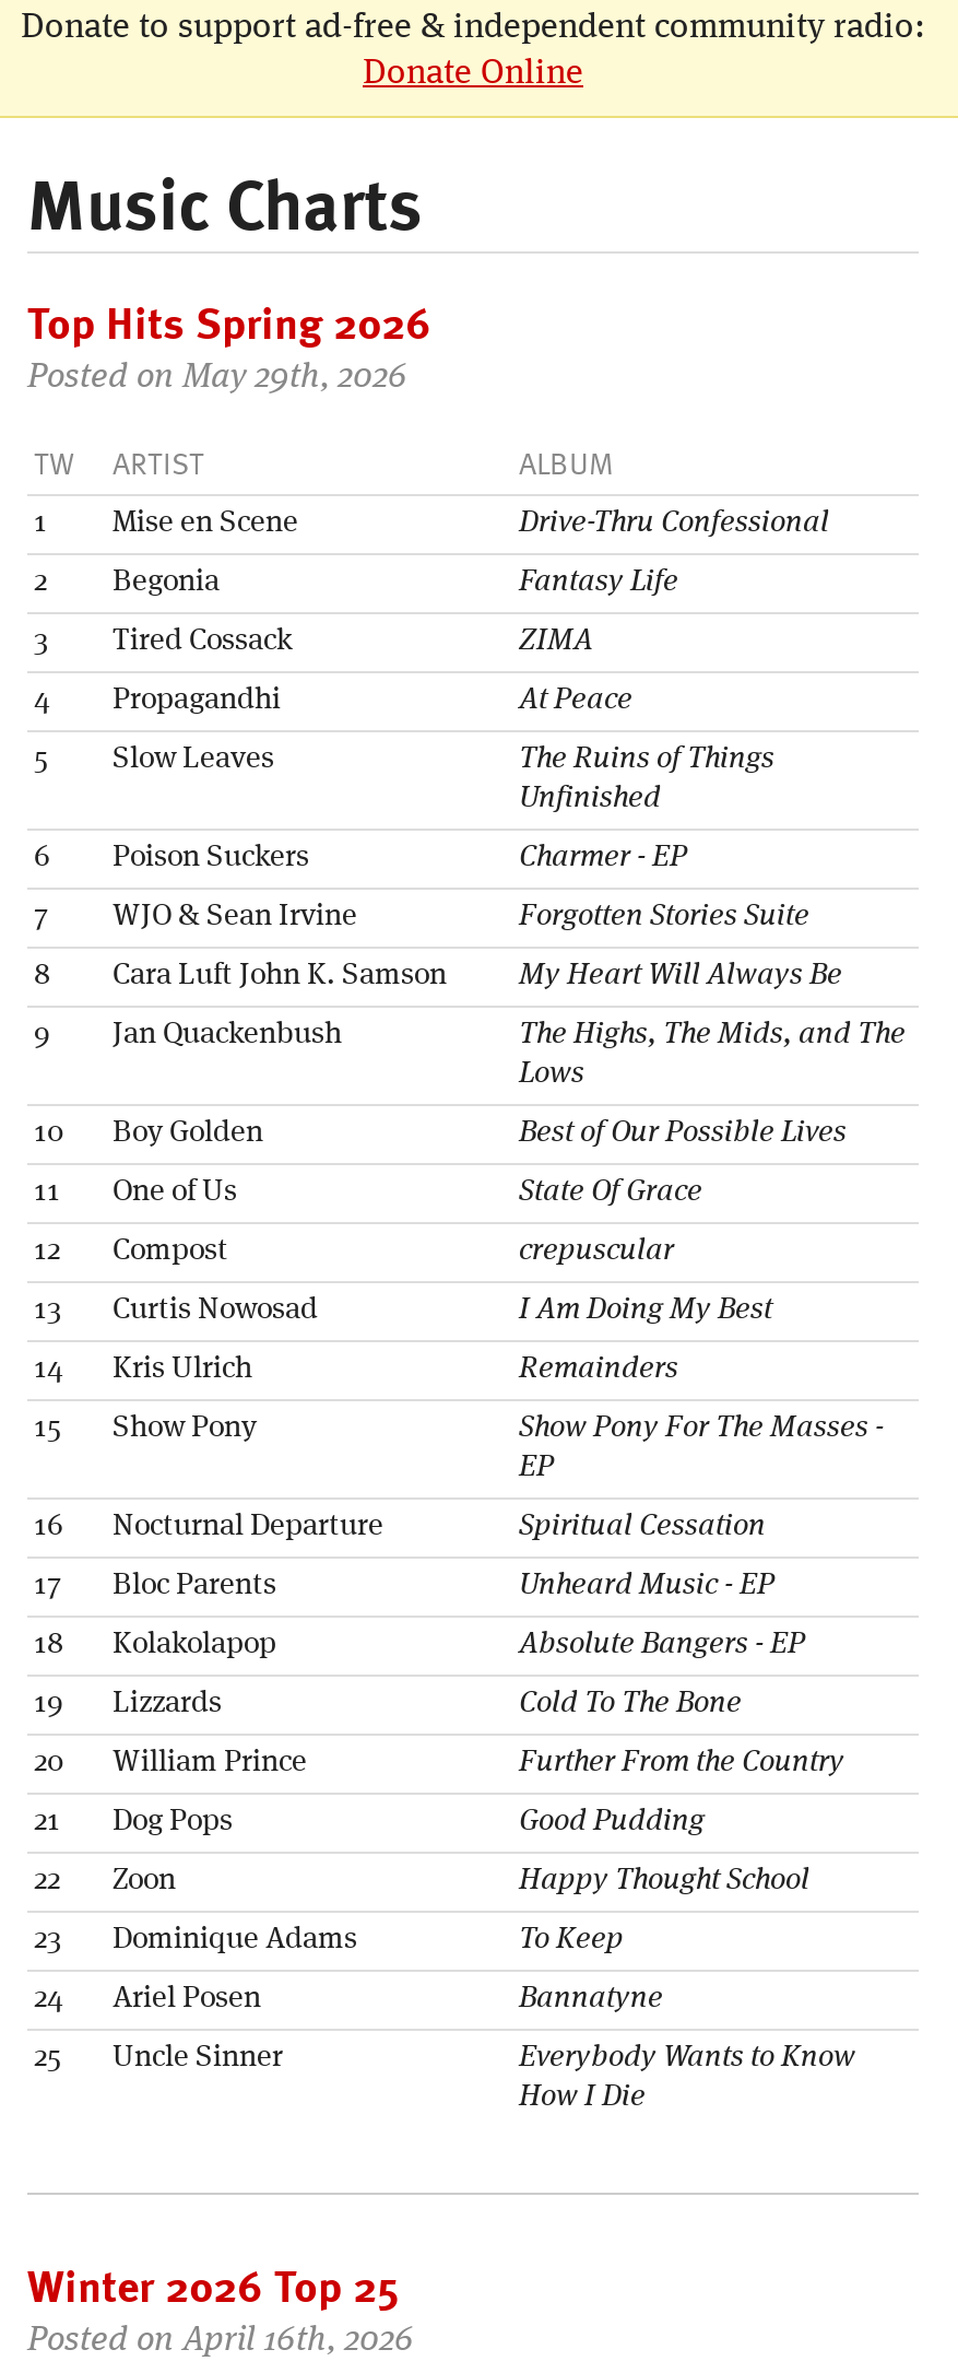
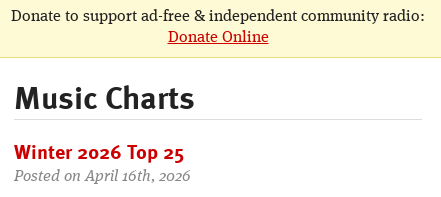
- Top Hits Spring 2026
- Posted on May 29th, 2026
- TW
- ARTIST
- ALBUM
- 1
- Mise en Scene
- Drive-Thru Confessional
- 2
- Begonia
- Fantasy Life
- 3
- Tired Cossack
- ZIMA
- 4
- Propagandhi
- At Peace
- 5
- Slow Leaves
- The Ruins of Things
- Unfinished
- 6
- Poison Suckers
- Charmer - EP
- 7
- WJO & Sean Irvine
- Forgotten Stories Suite
- 8
- Cara Luft John K. Samson
- My Heart Will Always Be
- 9
- Jan Quackenbush
- The Highs, The Mids, and The
- Lows
- 10
- Boy Golden
- Best of Our Possible Lives
- 11
- One of Us
- State Of Grace
- 12
- Compost
- crepuscular
- 13
- Curtis Nowosad
- I Am Doing My Best
- 14
- Kris Ulrich
- Remainders
- 15
- Show Pony
- Show Pony For The Masses -
- EP
- 16
- Nocturnal Departure
- Spiritual Cessation
- 17
- Bloc Parents
- Unheard Music - EP
- 18
- Kolakolapop
- Absolute Bangers - EP
- 19
- Lizzards
- Cold To The Bone
- 20
- William Prince
- Further From the Country
- 21
- Dog Pops
- Good Pudding
- 22
- Zoon
- Happy Thought School
- 23
- Dominique Adams
- To Keep
- 24
- Ariel Posen
- Bannatyne
- 25
- Uncle Sinner
- Everybody Wants to Know
- How I Die
